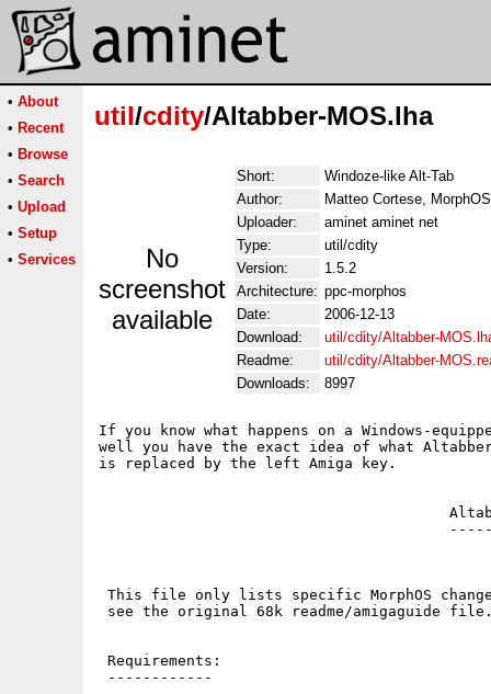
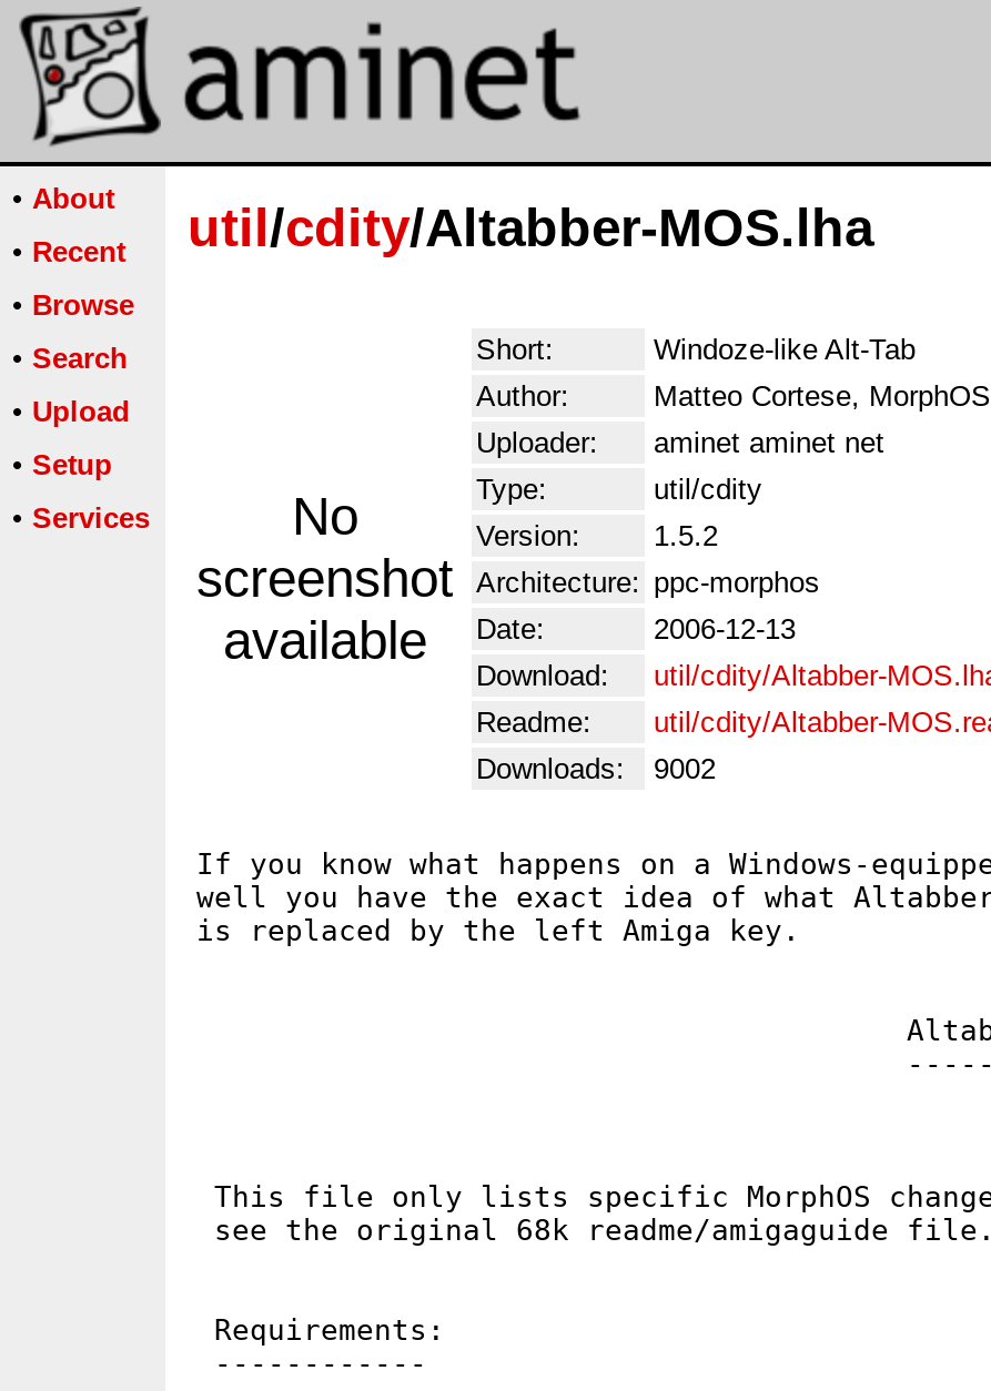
- Downloads: 8997
+ Downloads: 9002
